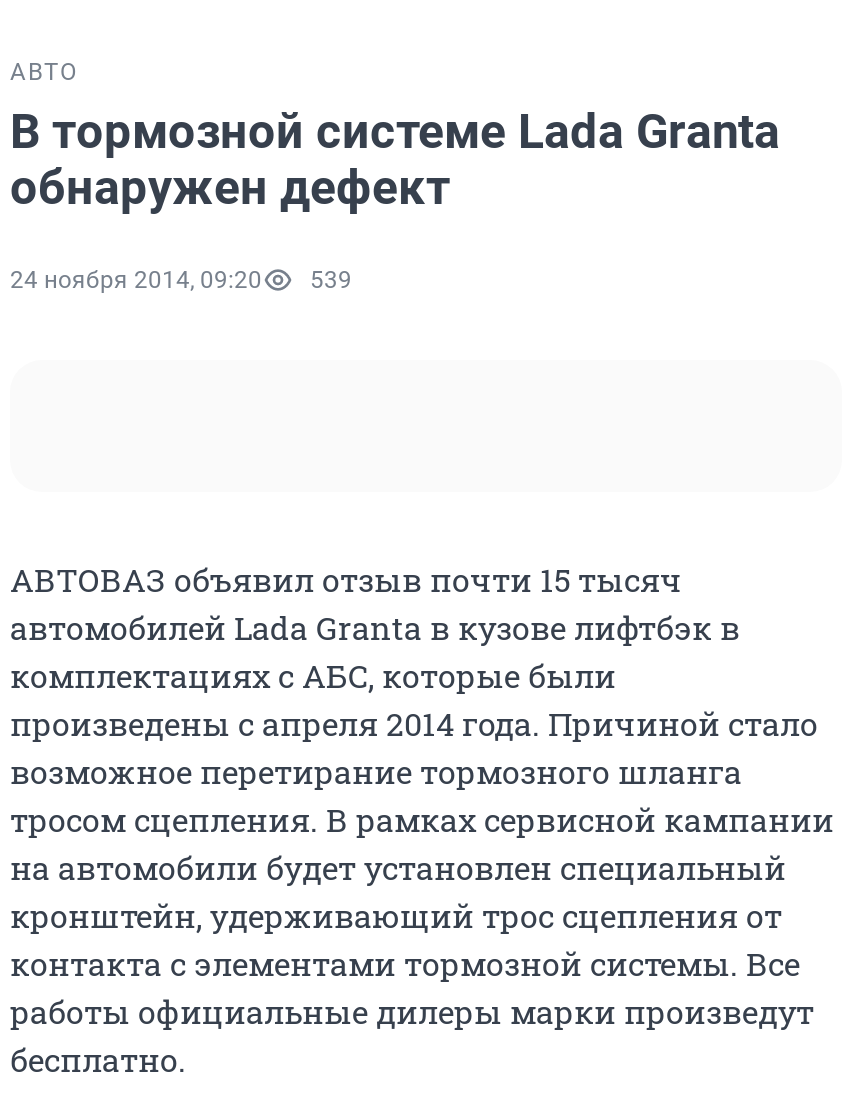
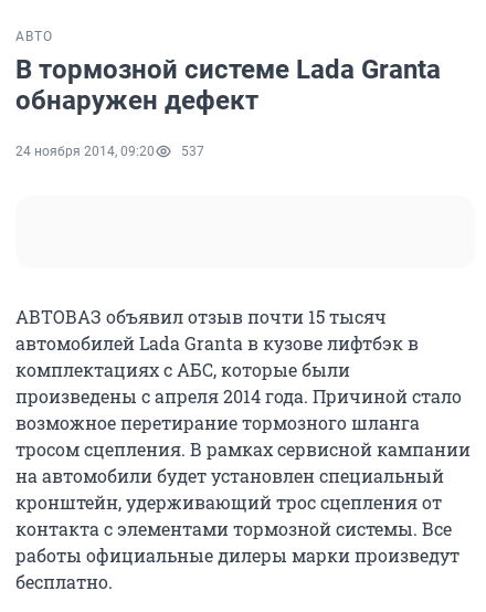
- 24 ноября 2014, 09:20 539
+ 24 ноября 2014, 09:20 537
